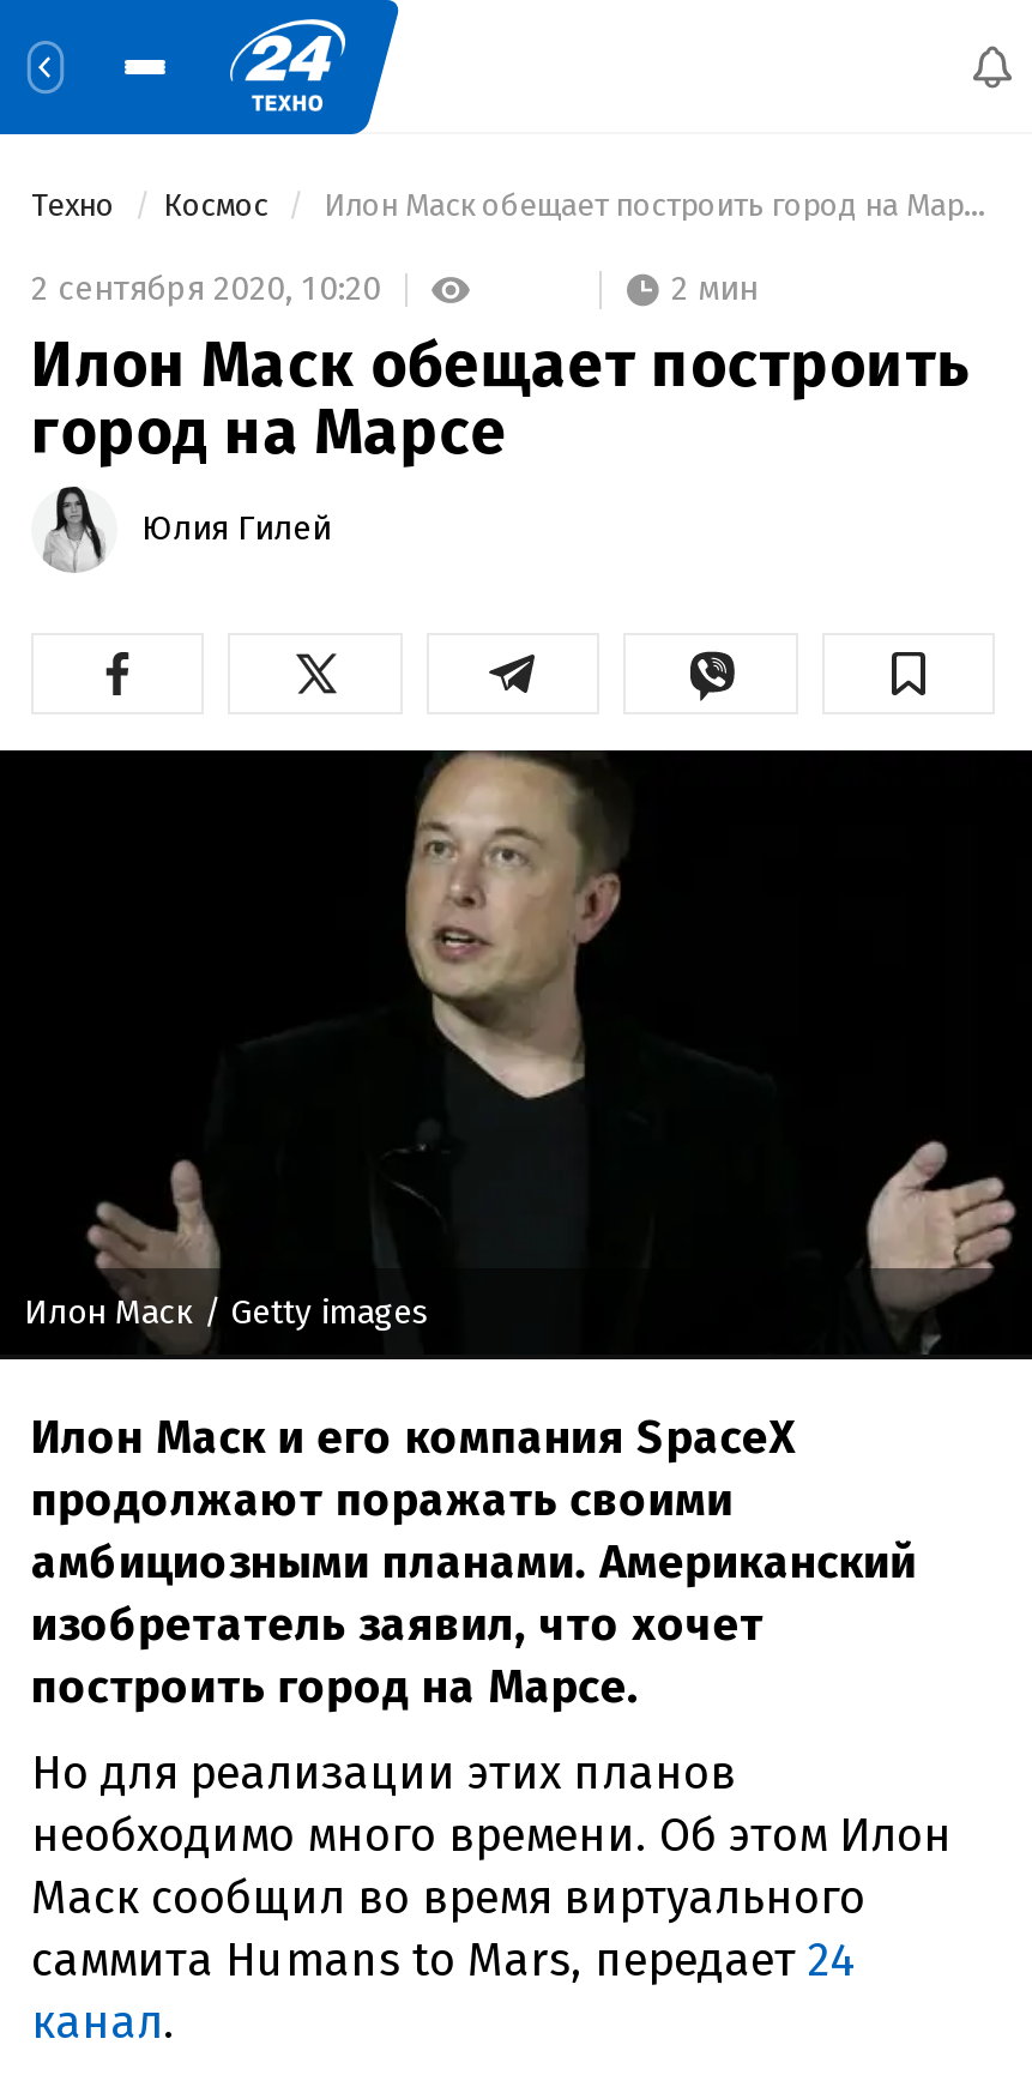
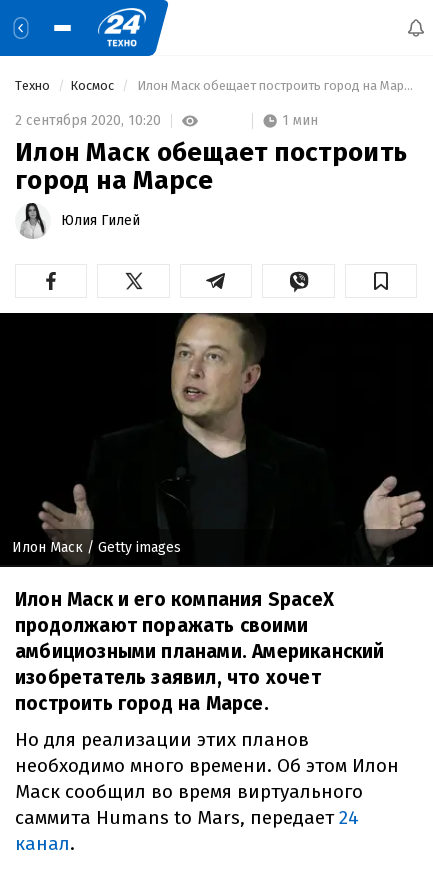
- 2 мин
+ 1 мин
